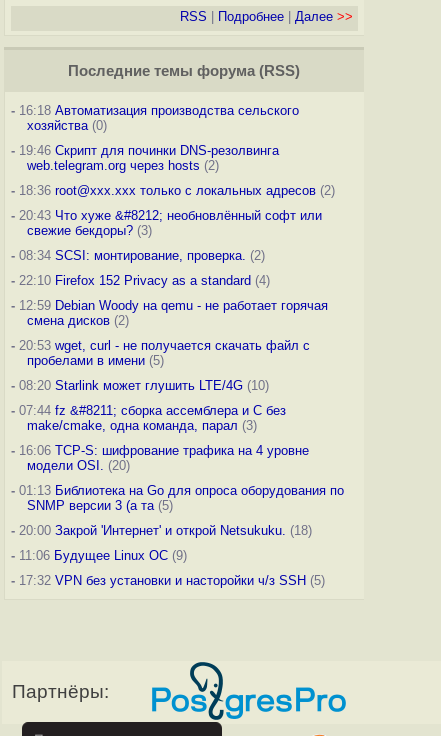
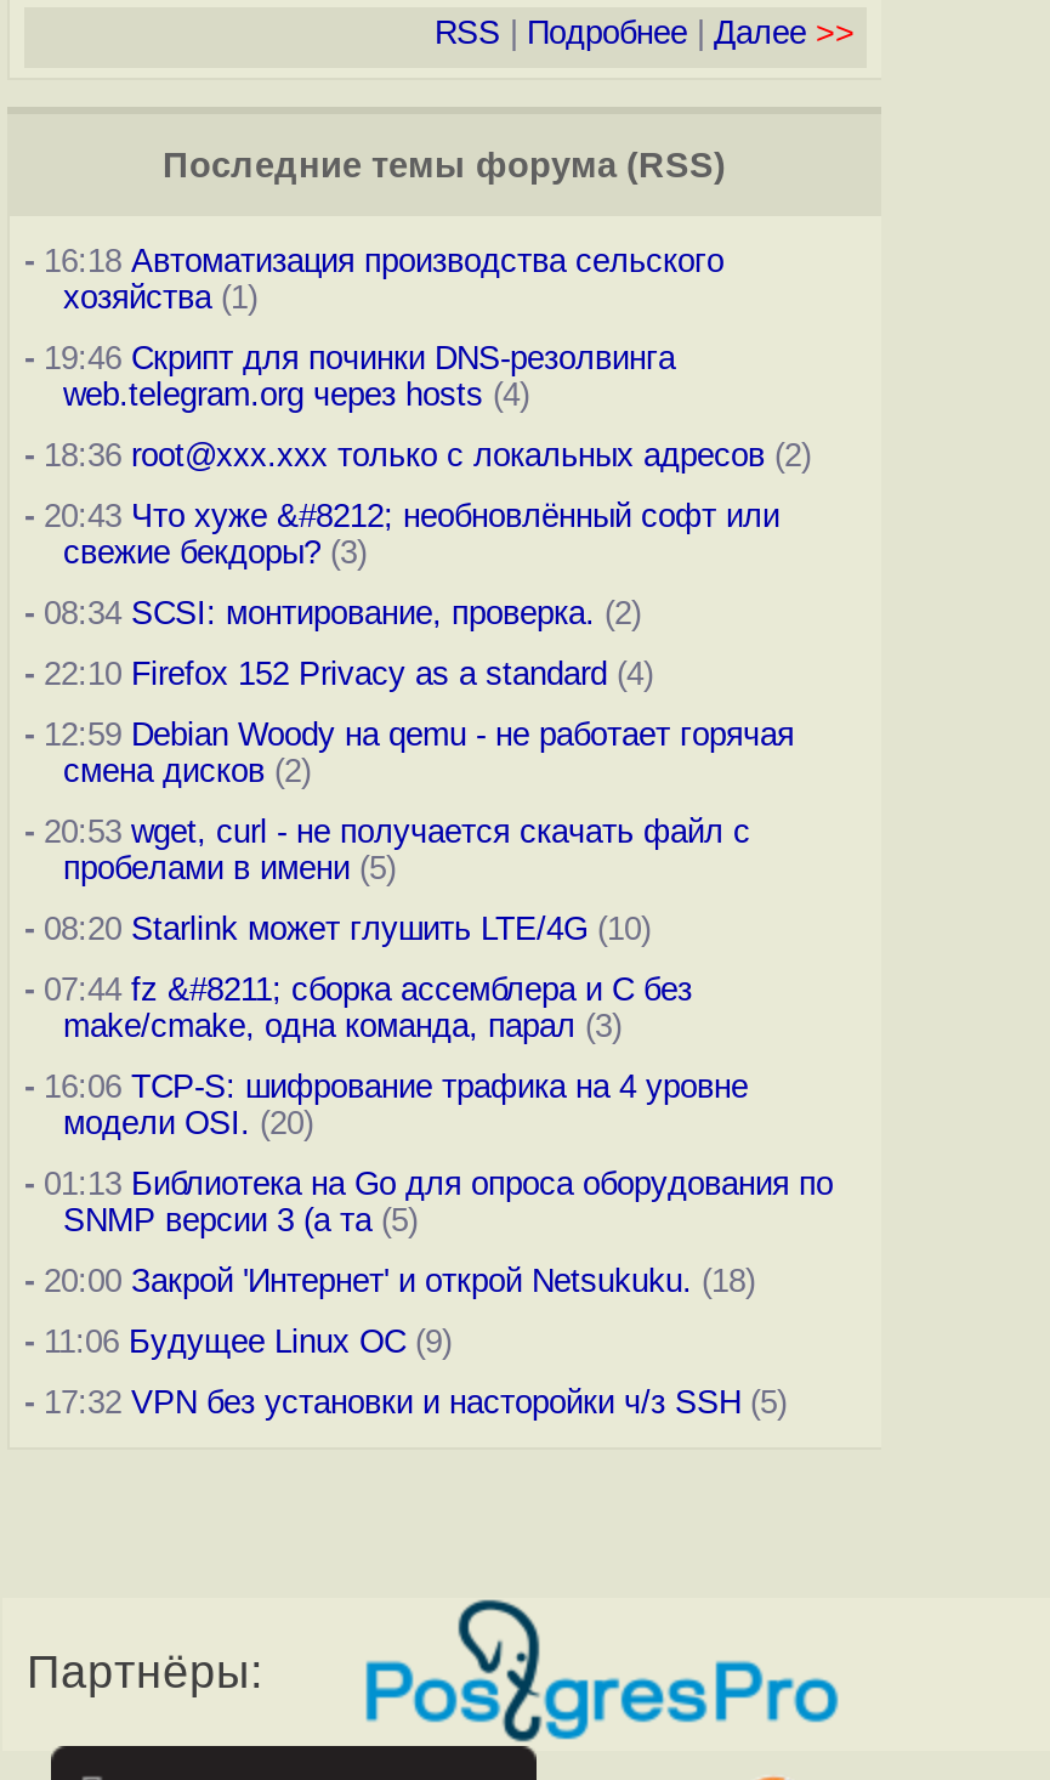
- хозяйства (0)
+ хозяйства (1)

- web.telegram.org через hosts (2)
+ web.telegram.org через hosts (4)
